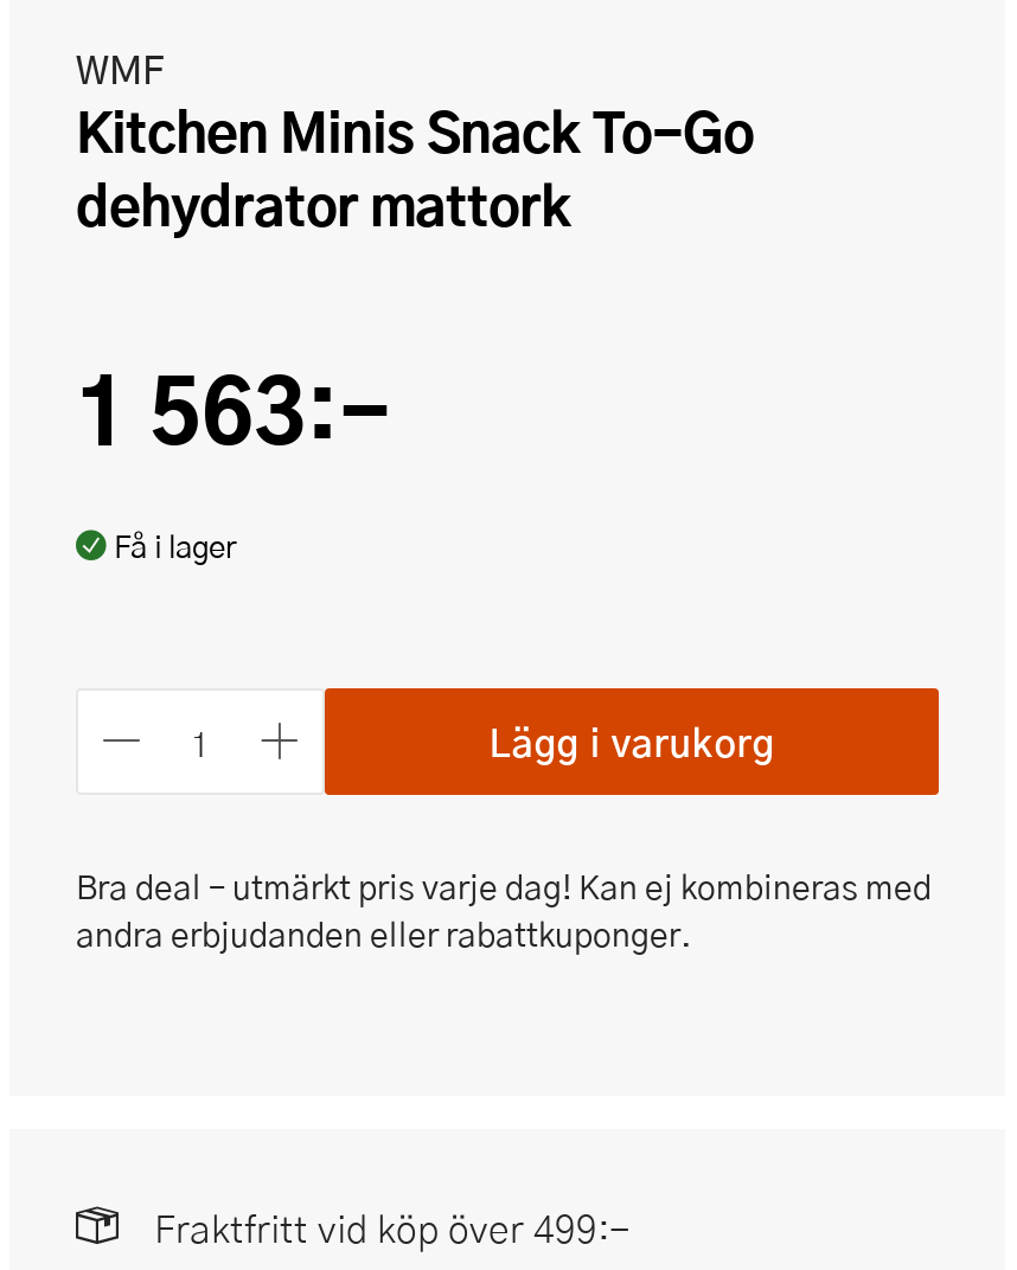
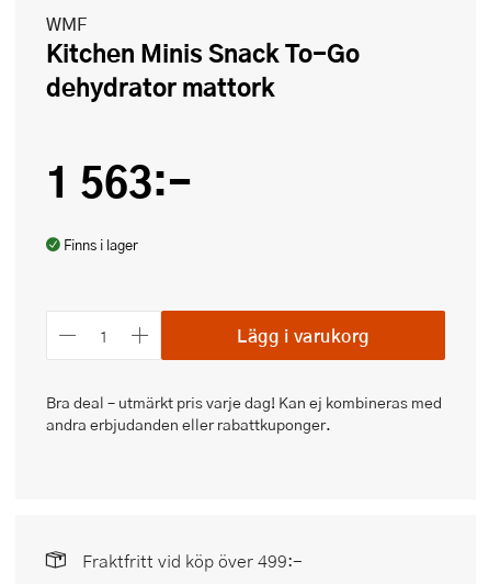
- Få i lager
+ Finns i lager
